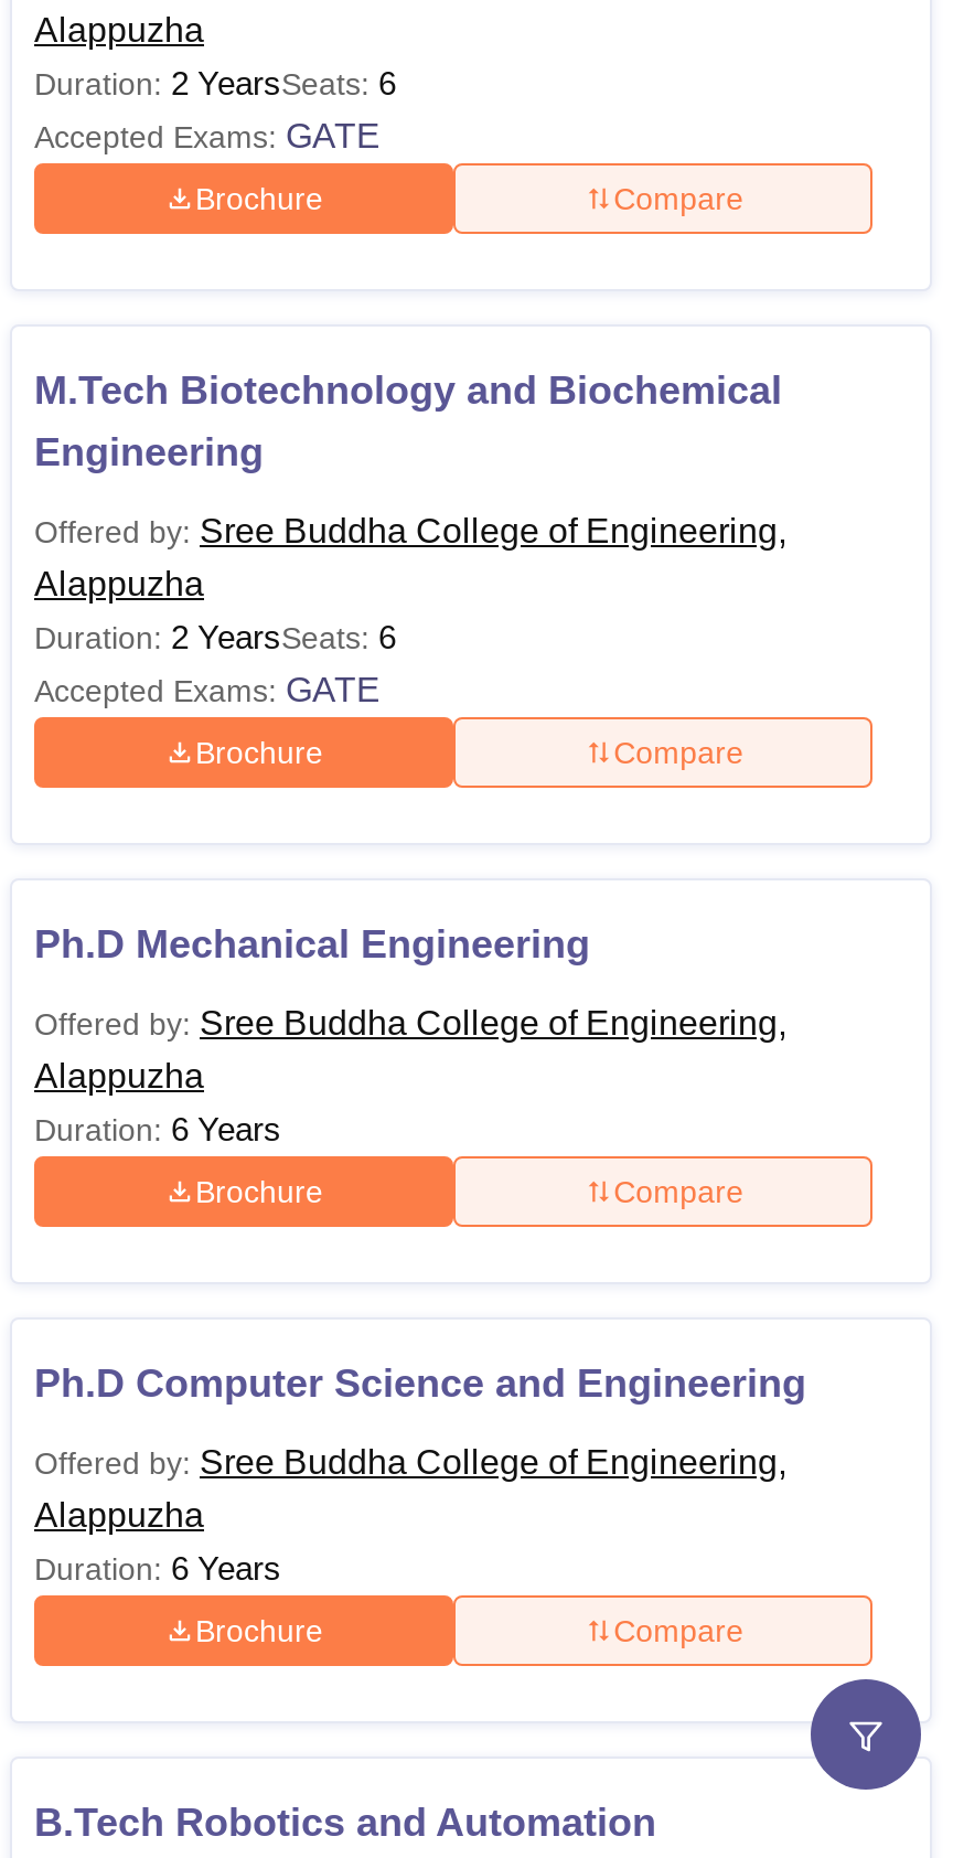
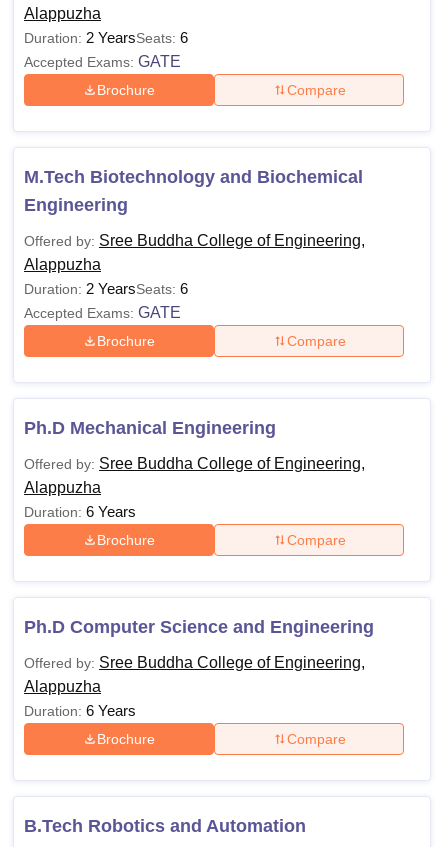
- [image]
